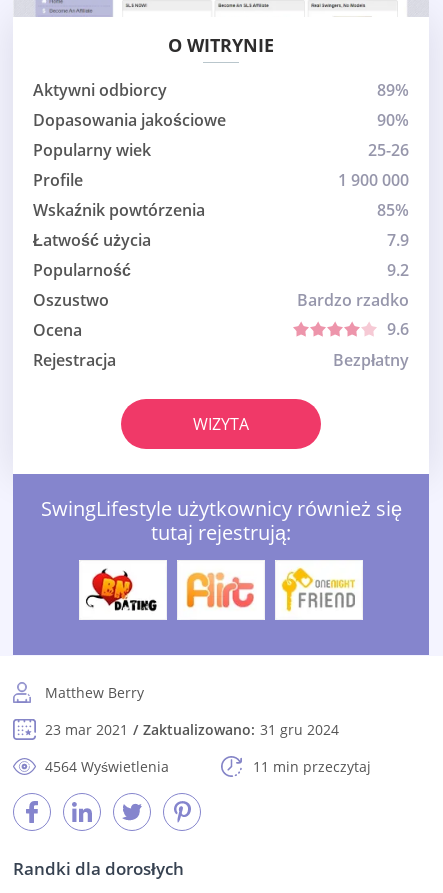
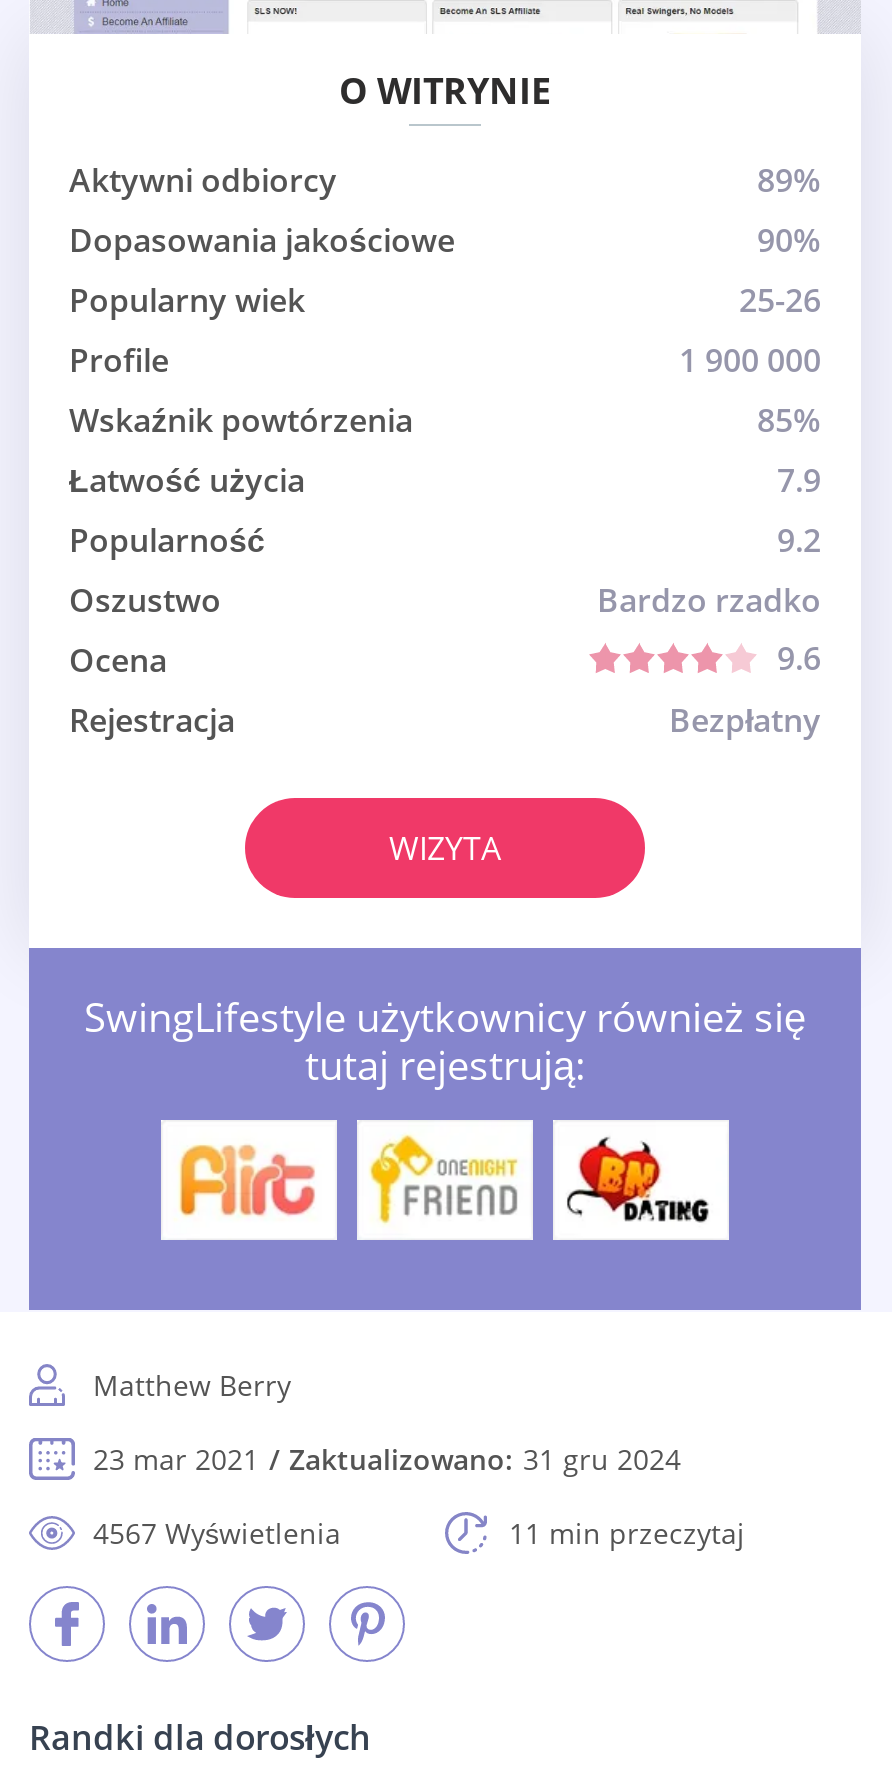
- [image]
+ [image]

- [image]
+ [image]

- [image]
+ [image]

- 4564 Wyświetlenia
+ 4567 Wyświetlenia
